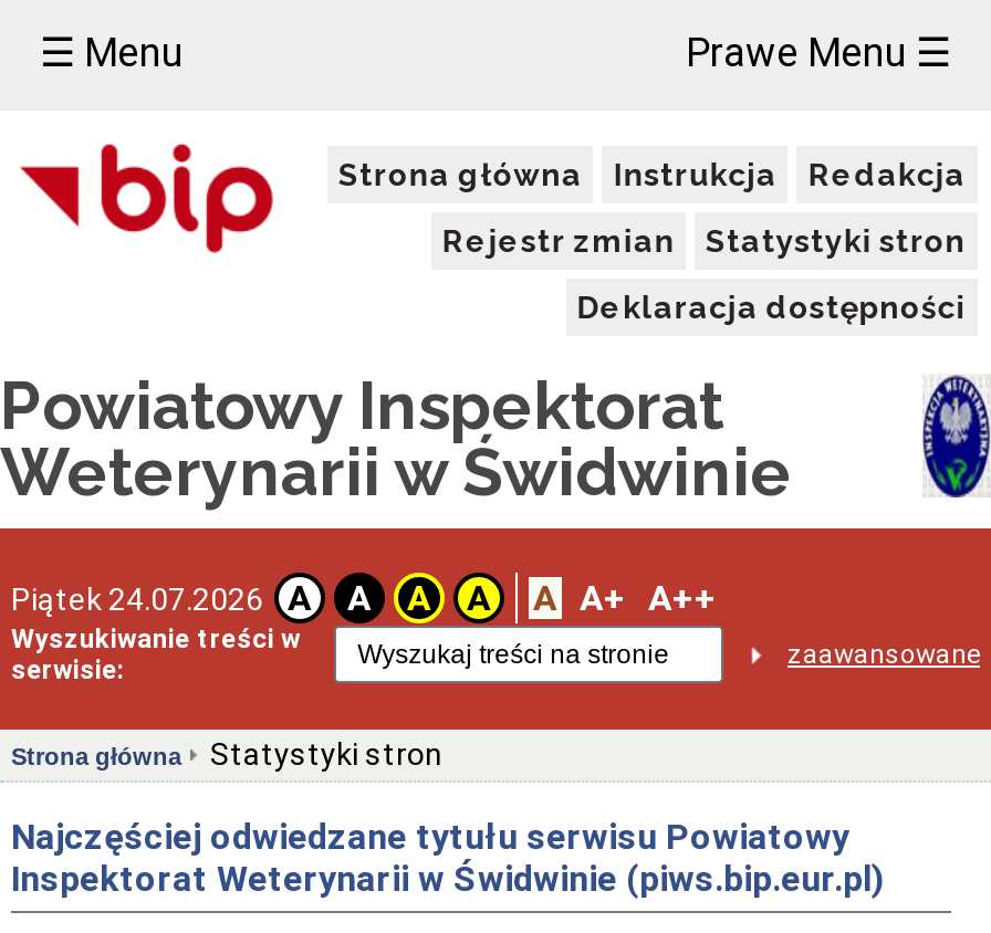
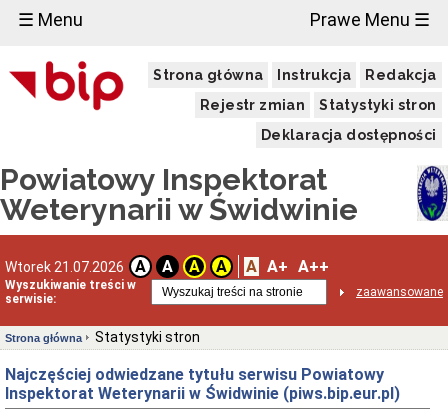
- Piątek 24.07.2026
+ Wtorek 21.07.2026
